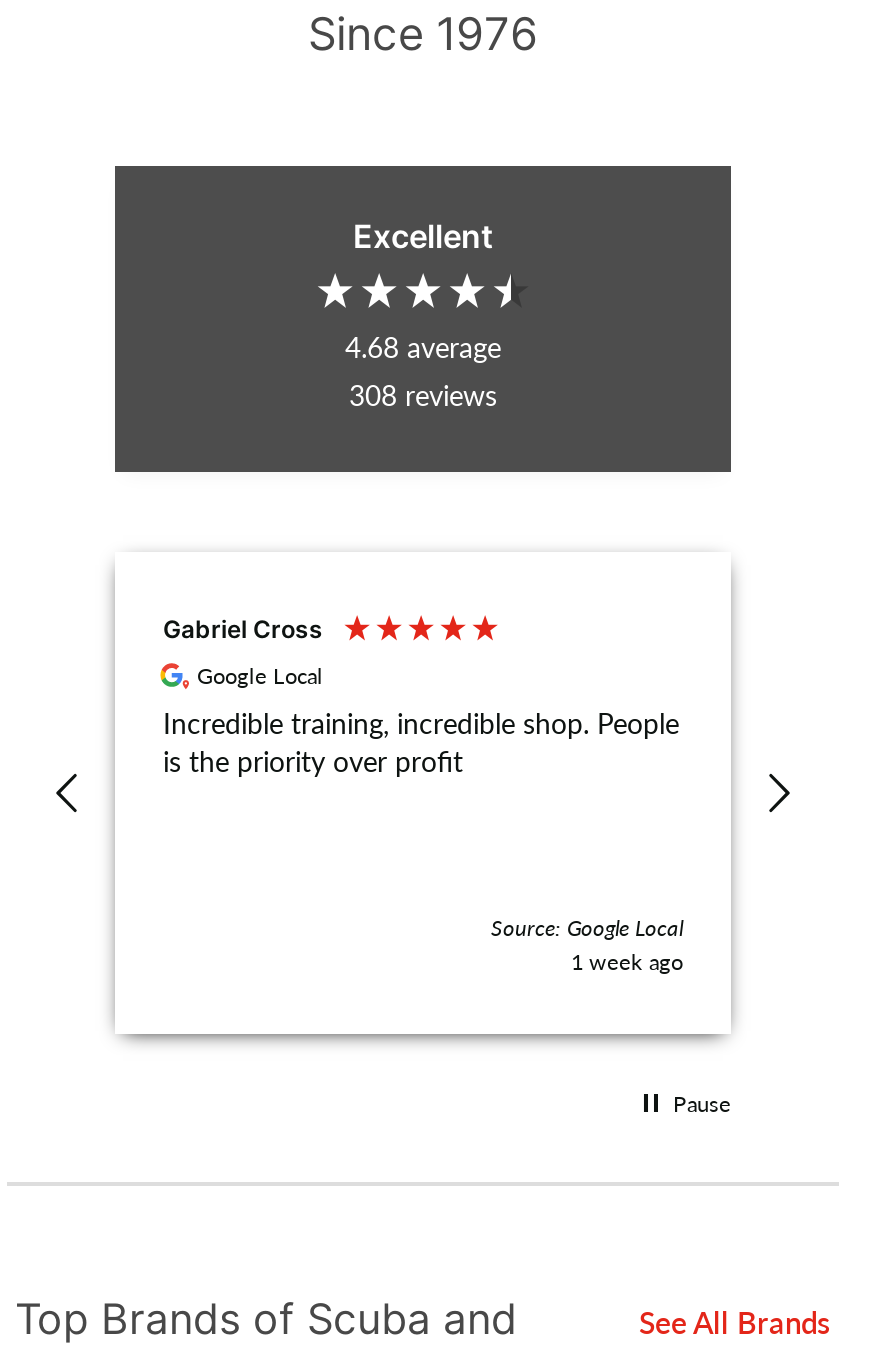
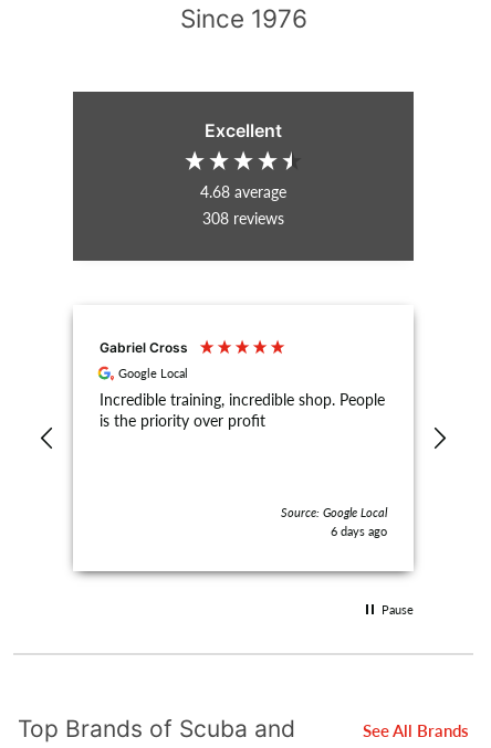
- 1 week ago
+ 6 days ago
